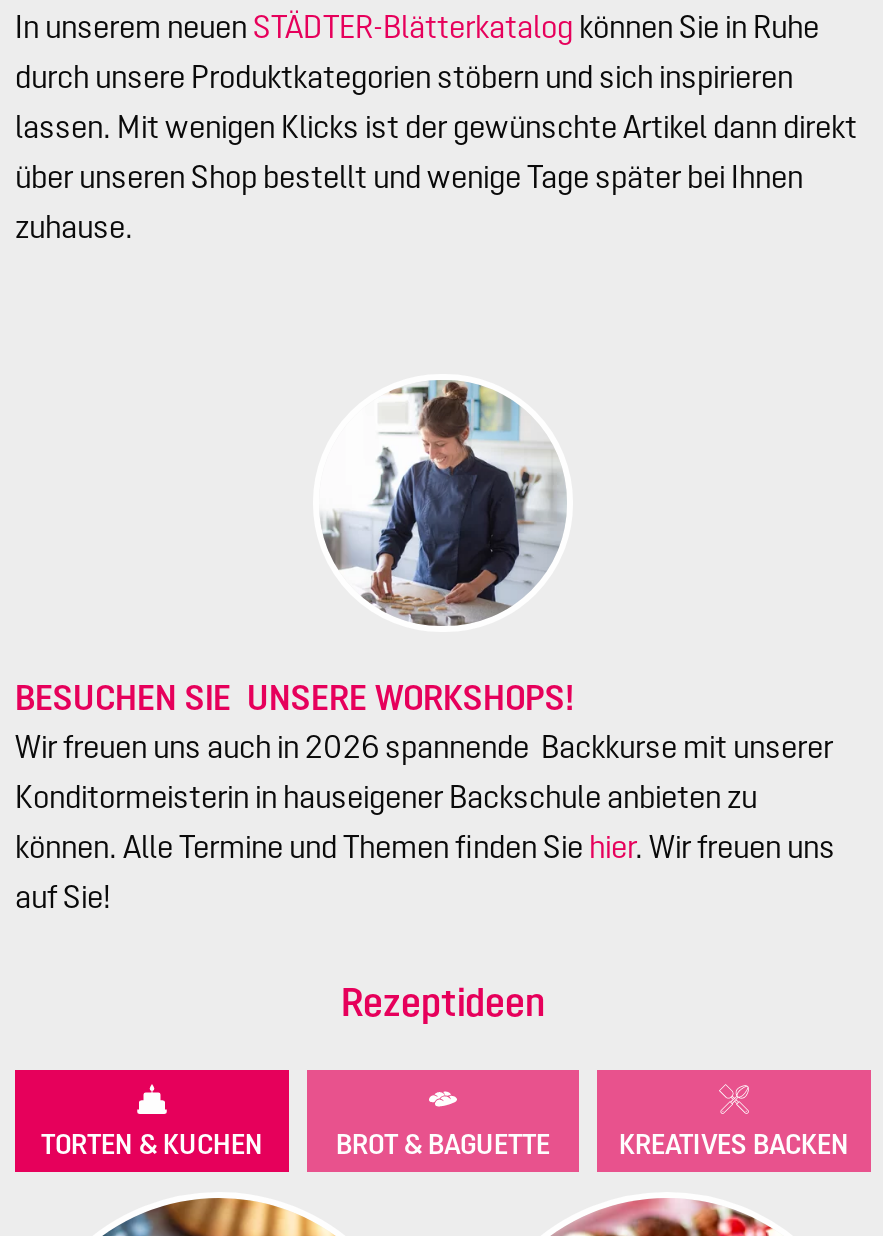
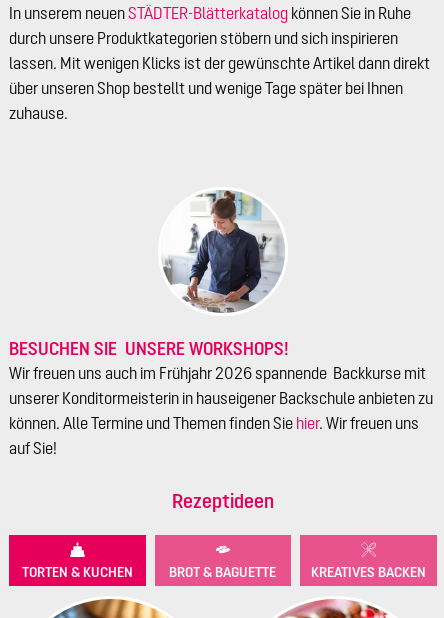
- Wir freuen uns auch in 2026 spannende Backkurse mit unserer
- Konditormeisterin in hauseigener Backschule anbieten zu
+ Wir freuen uns auch im Frühjahr 2026 spannende Backkurse mit
+ unserer Konditormeisterin in hauseigener Backschule anbieten zu
